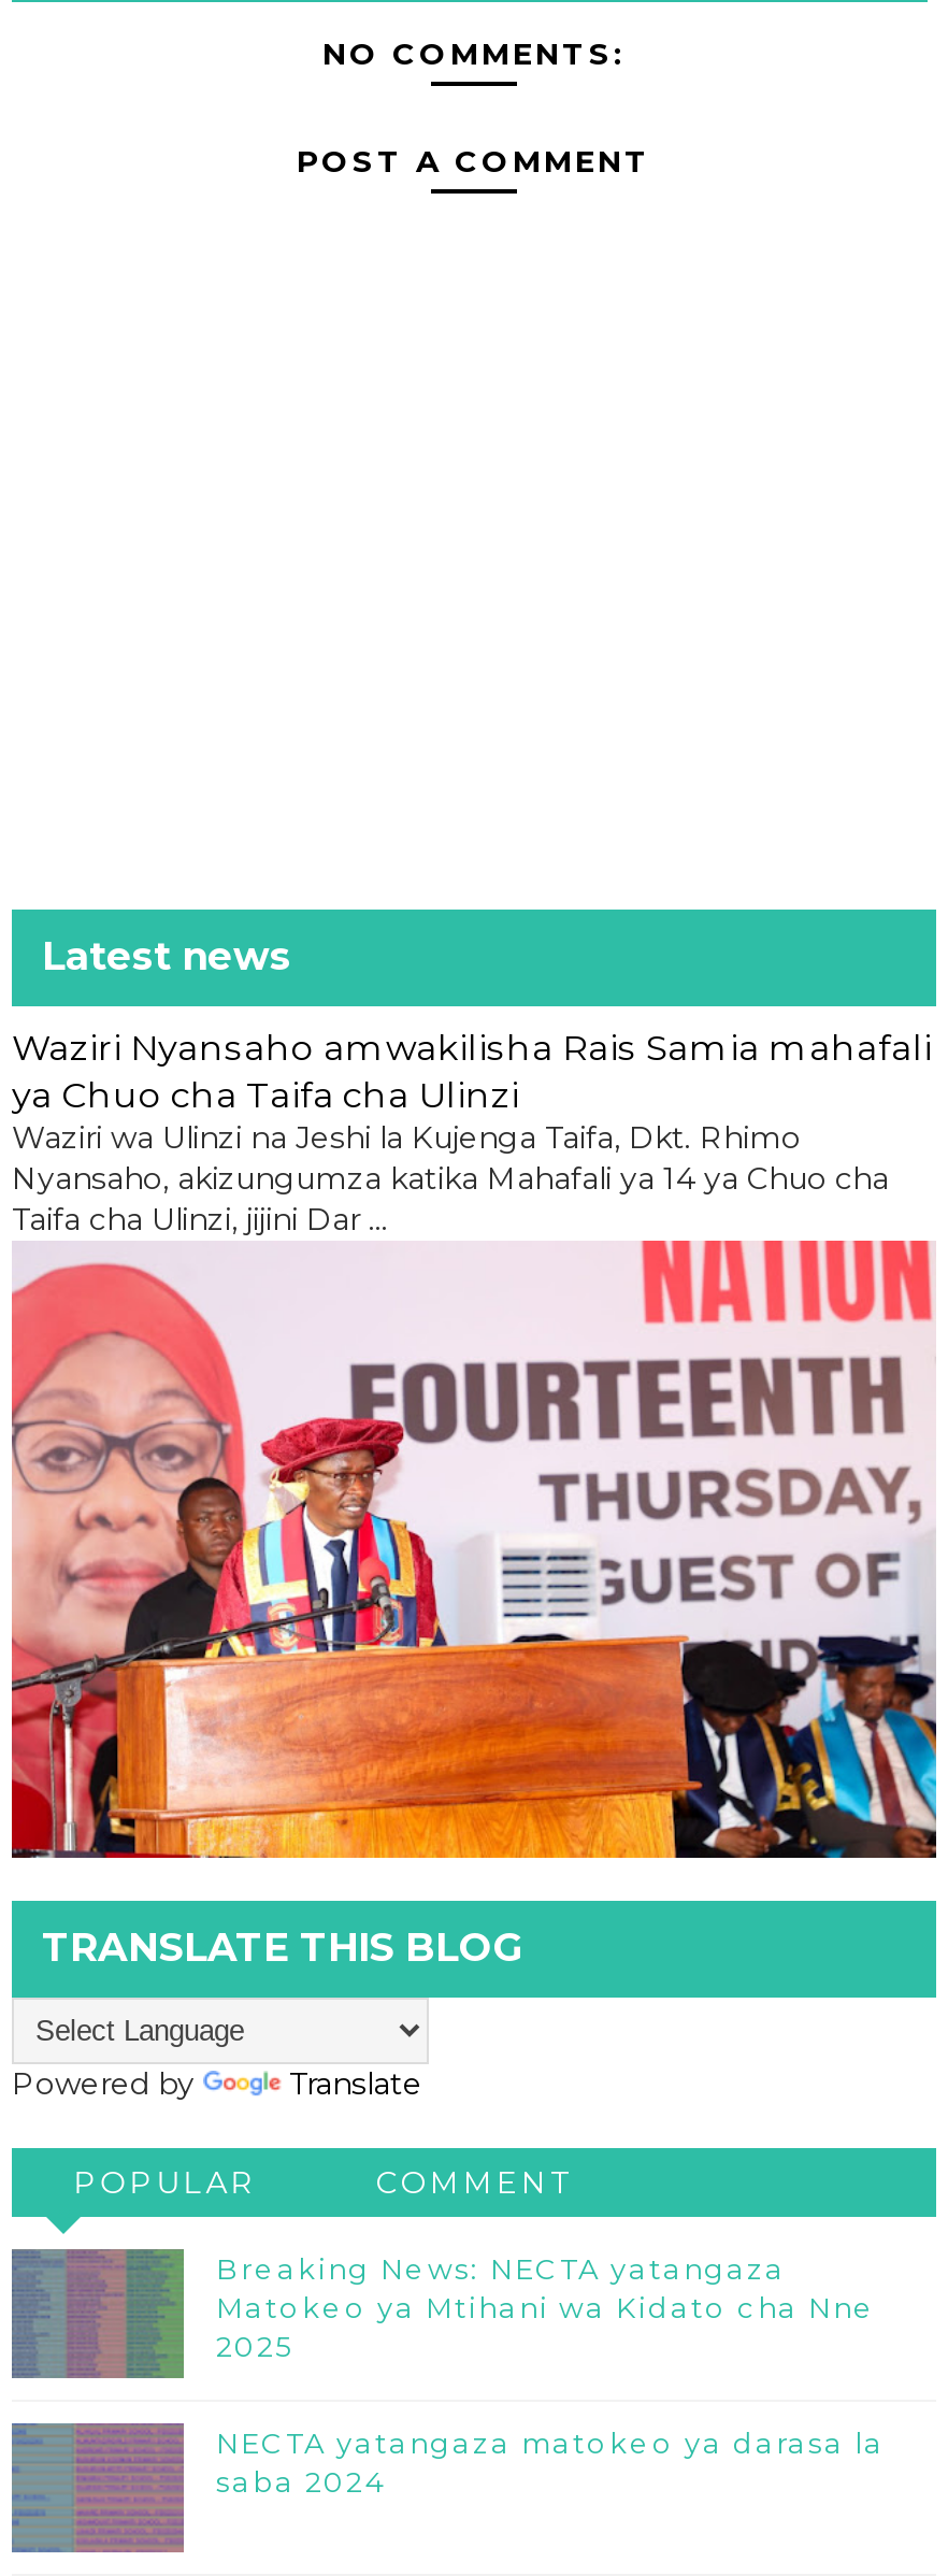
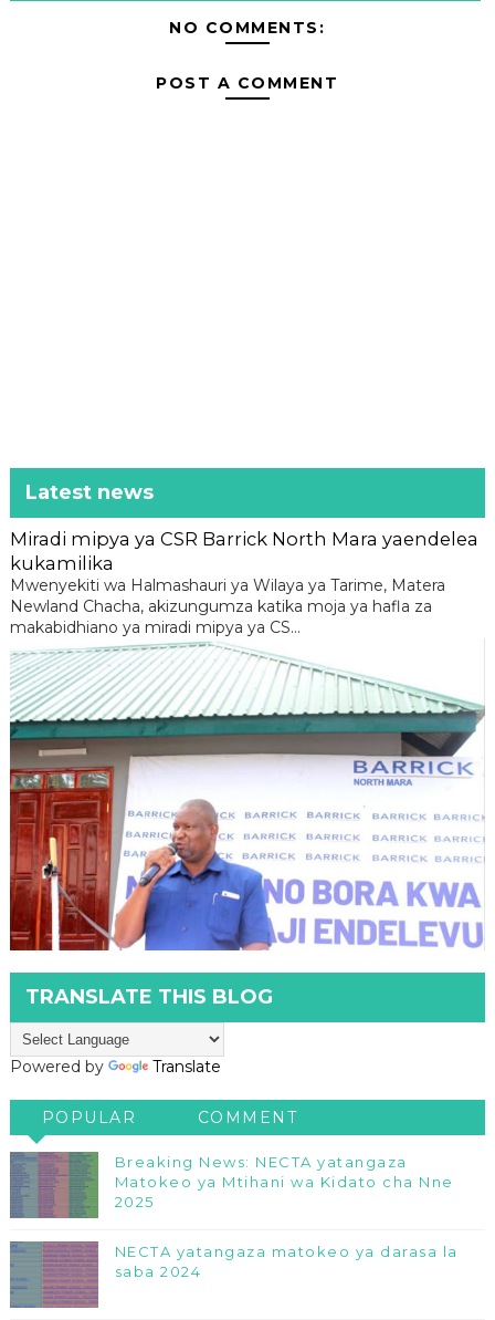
- Waziri Nyansaho amwakilisha Rais Samia mahafali
- ya Chuo cha Taifa cha Ulinzi
- Waziri wa Ulinzi na Jeshi la Kujenga Taifa, Dkt. Rhimo
- Nyansaho, akizungumza katika Mahafali ya 14 ya Chuo cha
- Taifa cha Ulinzi, jijini Dar ...
+ Miradi mipya ya CSR Barrick North Mara yaendelea
+ kukamilika
+ Mwenyekiti wa Halmashauri ya Wilaya ya Tarime, Matera
+ Newland Chacha, akizungumza katika moja ya hafla za
+ makabidhiano ya miradi mipya ya CS...

- [image]
+ [image]
